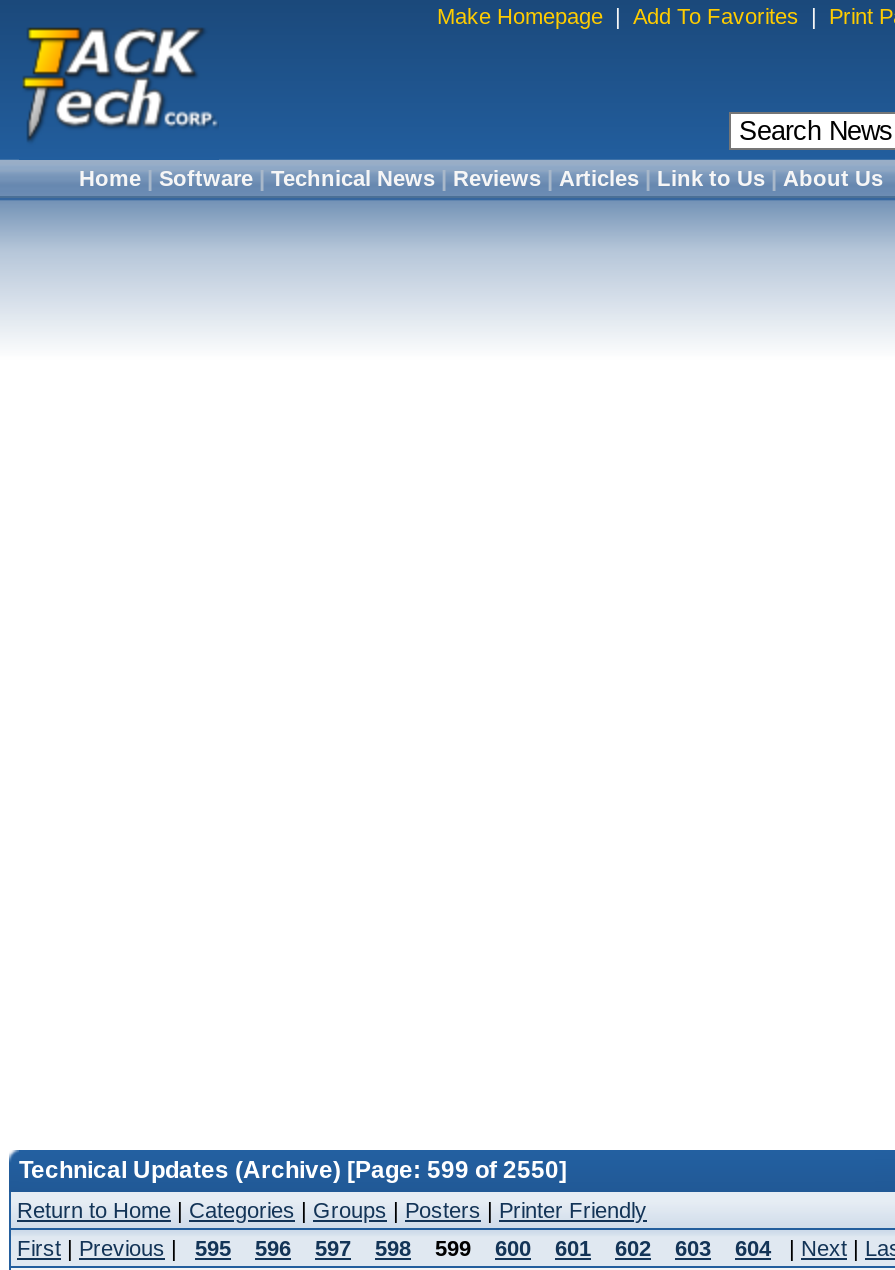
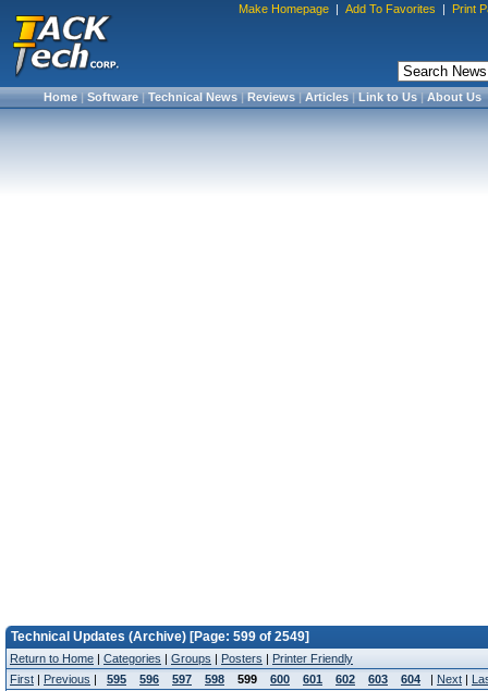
- Technical Updates (Archive) [Page: 599 of 2550]
+ Technical Updates (Archive) [Page: 599 of 2549]
